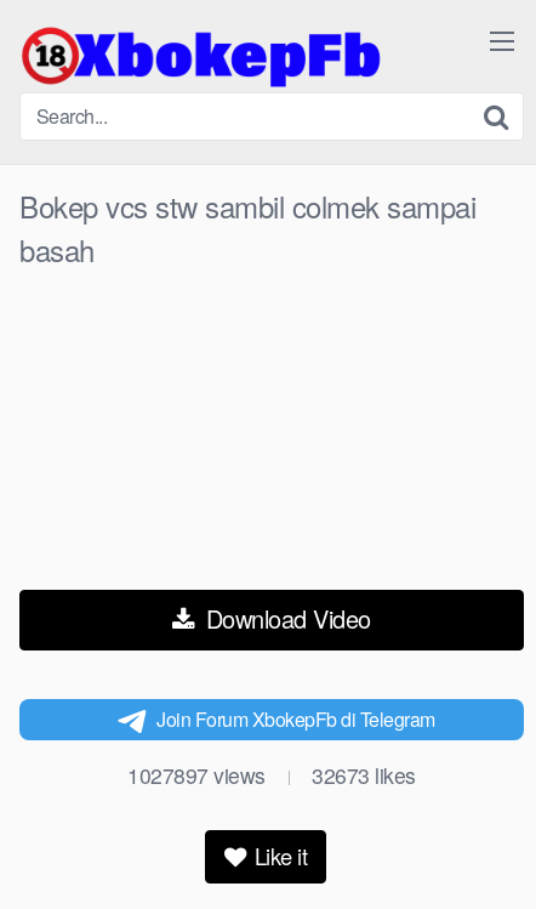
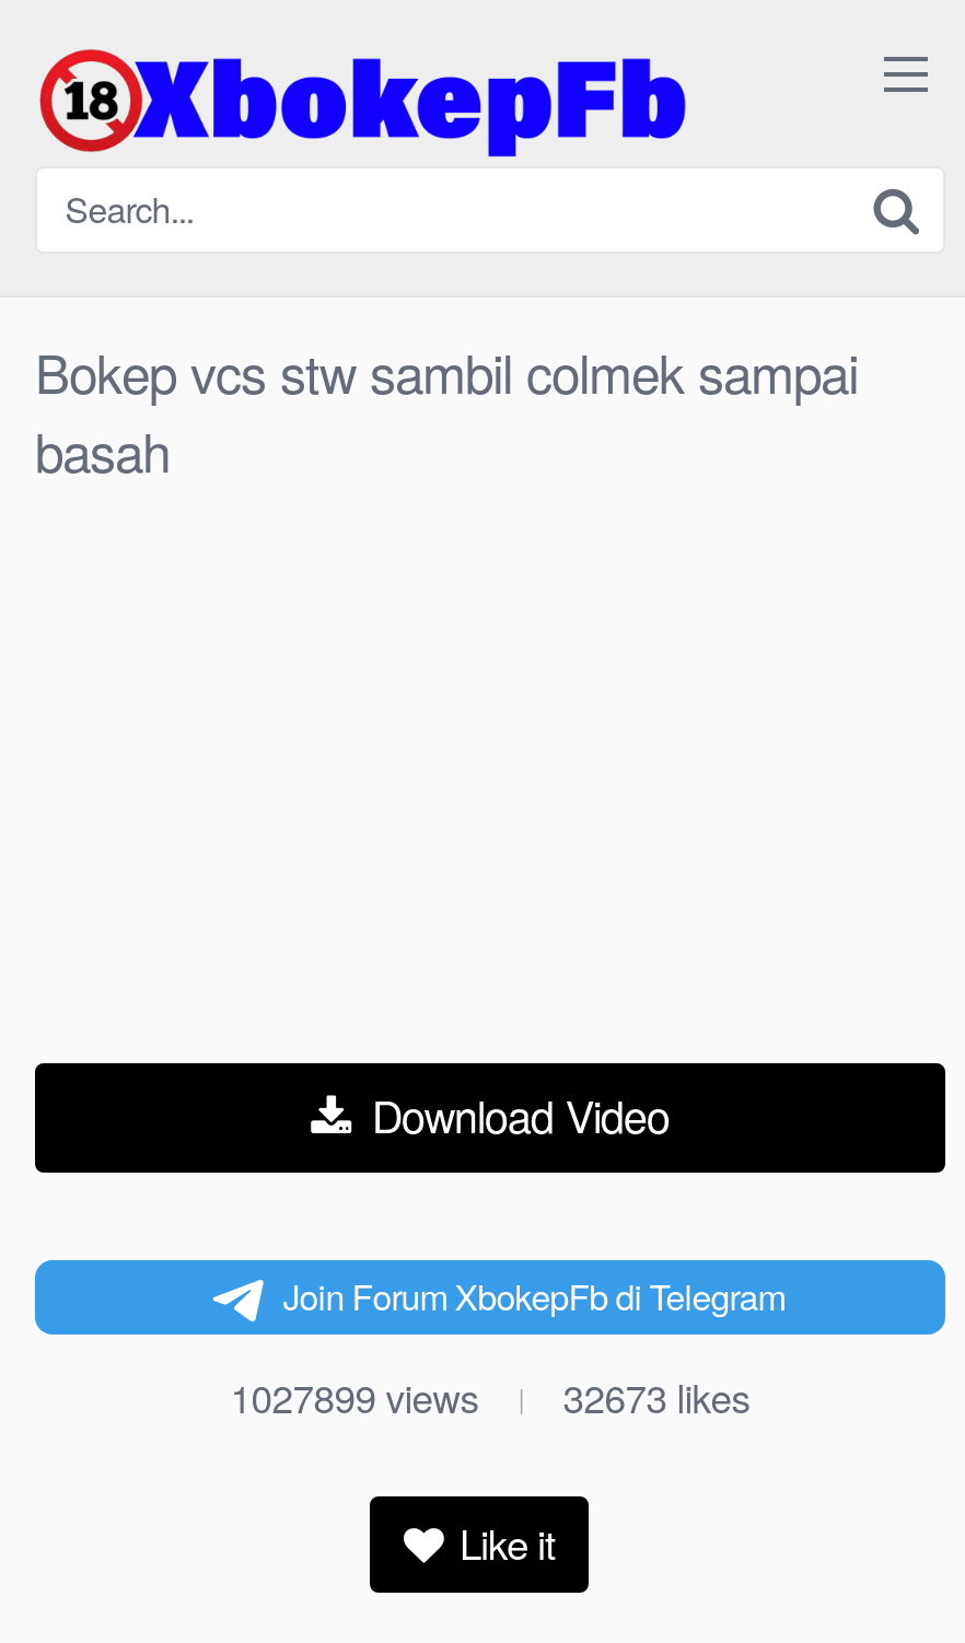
- 1027897 views
+ 1027899 views
